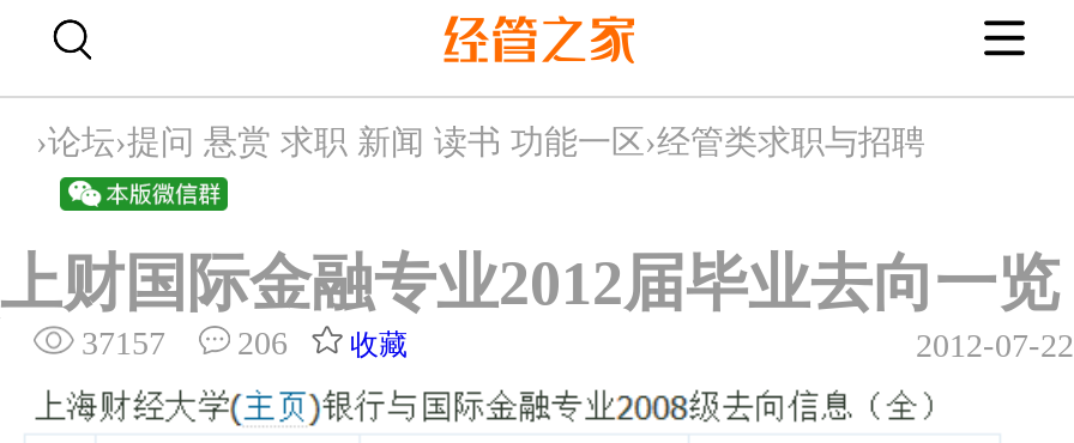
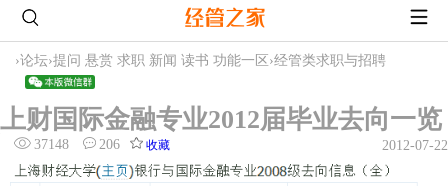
- 37157 206 收藏
+ 37148 206 收藏
